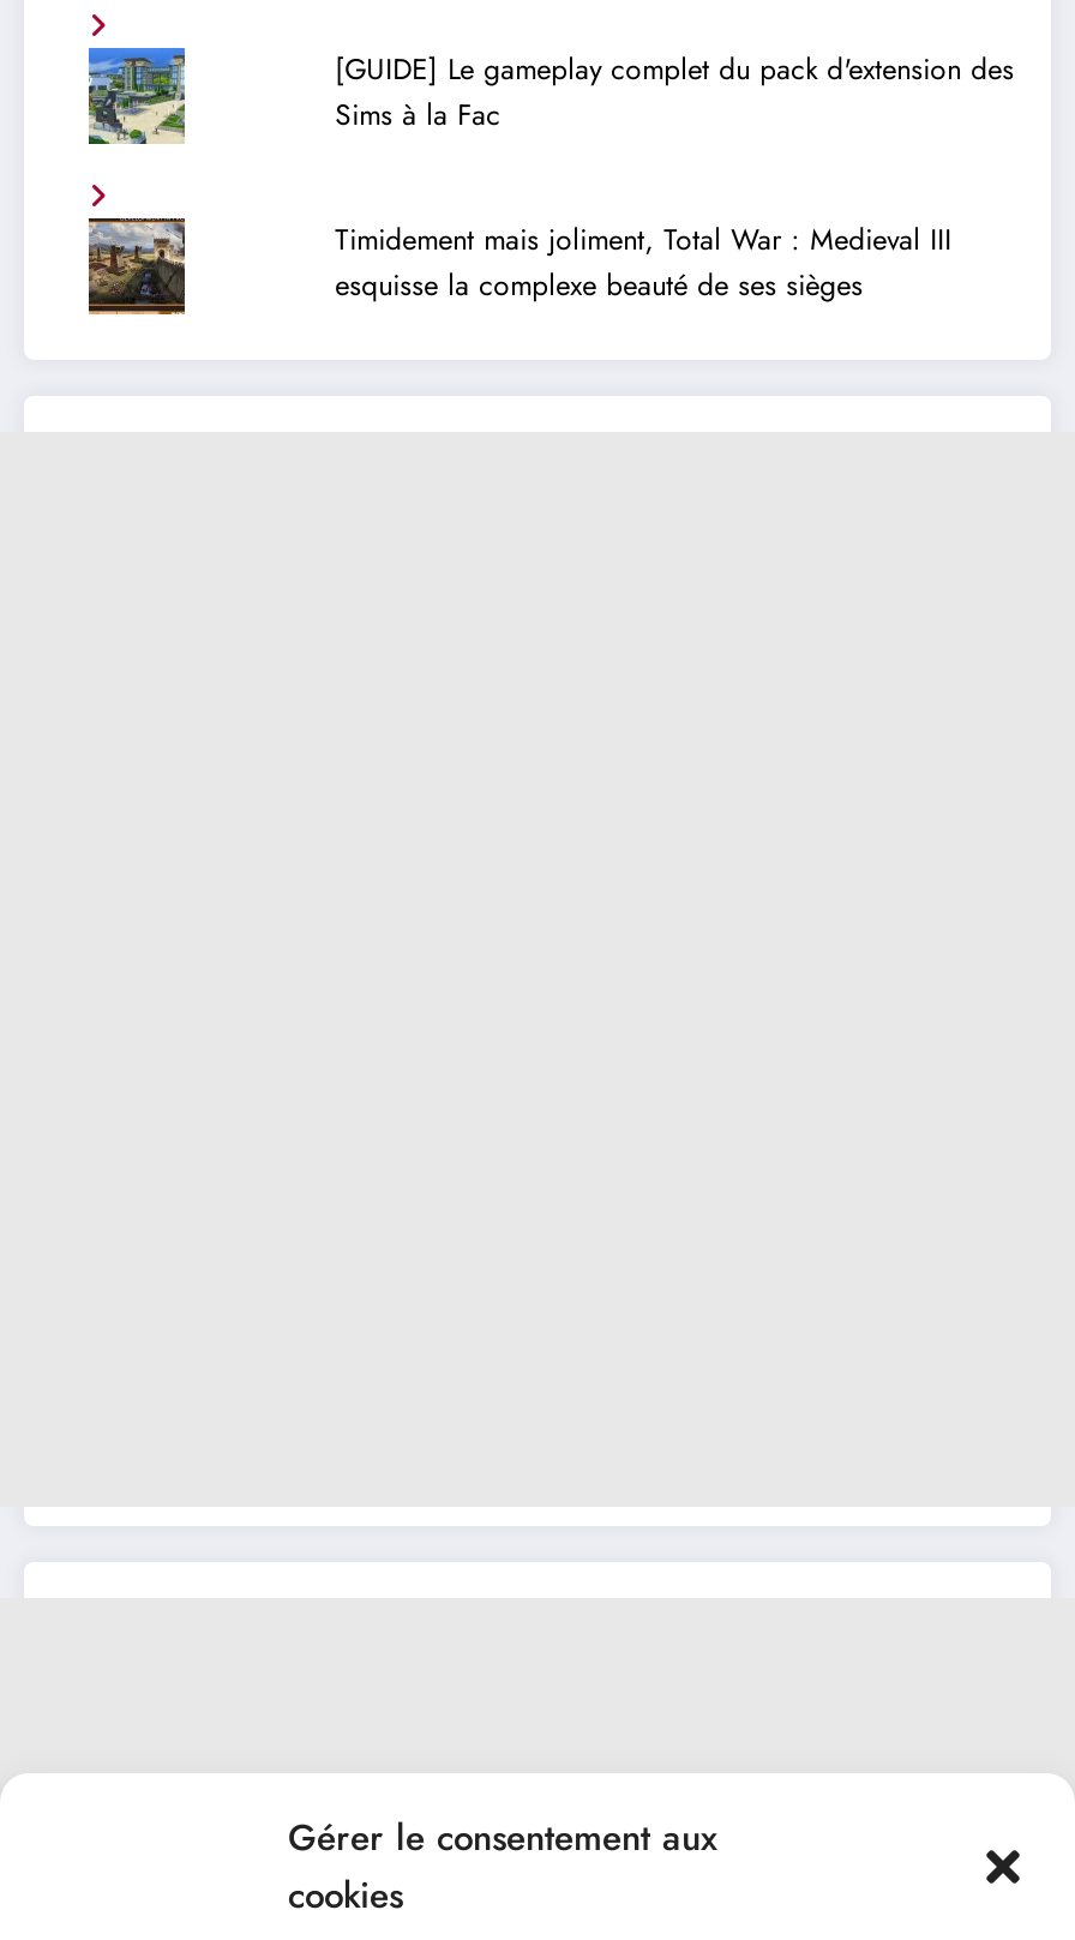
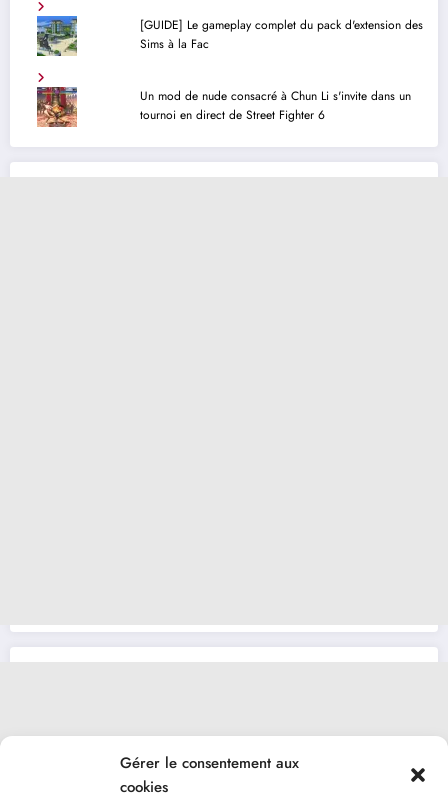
- [image]
+ [image]

- Timidement mais joliment, Total War : Medieval III
- esquisse la complexe beauté de ses sièges
+ Un mod de nude consacré à Chun Li s'invite dans un
+ tournoi en direct de Street Fighter 6
